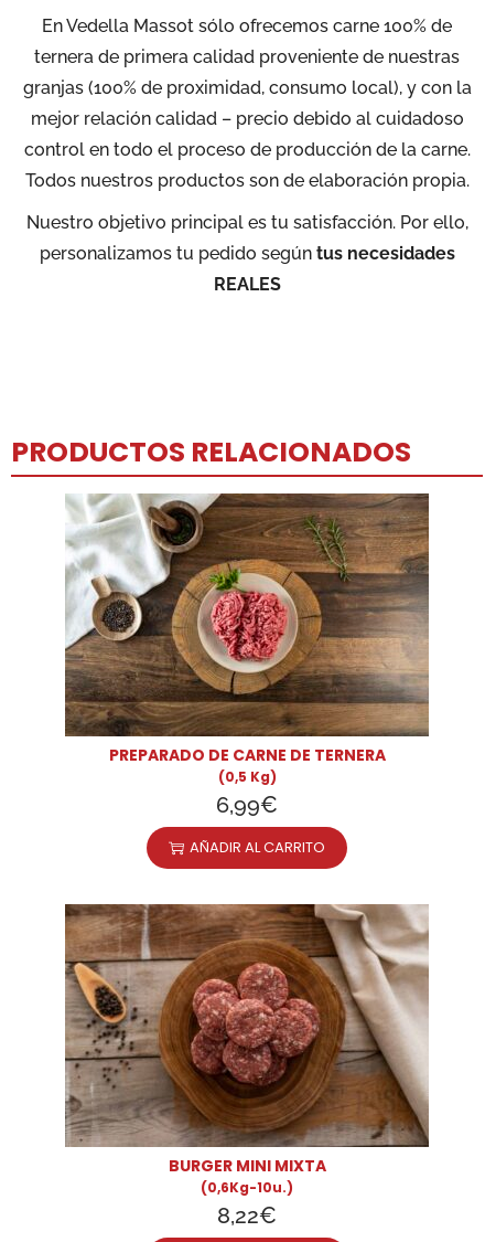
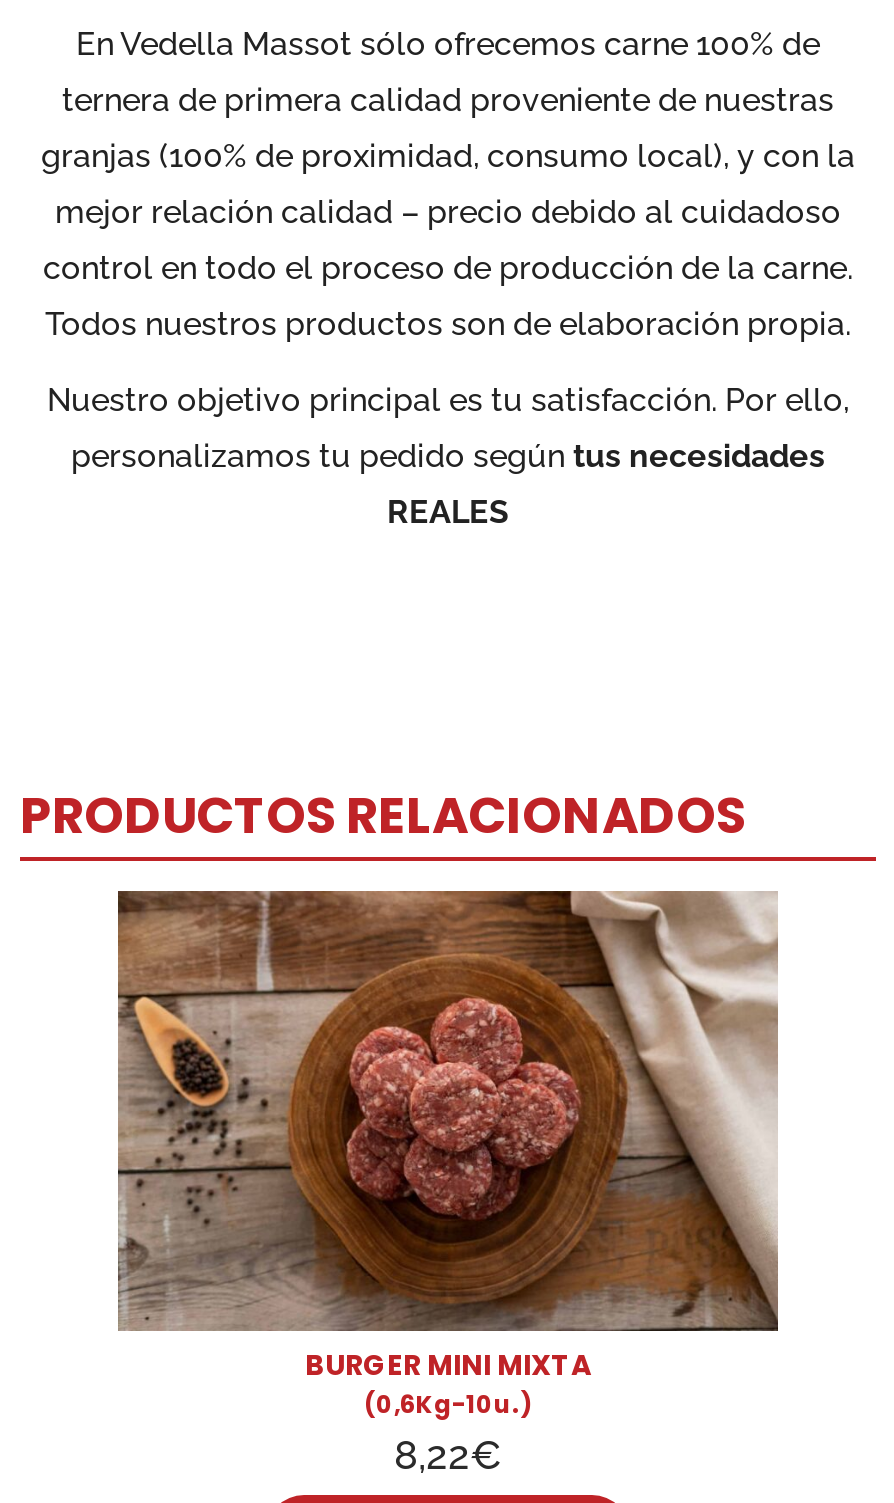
- [image]
- PREPARADO DE CARNE DE TERNERA
- (0,5 Kg)
- 6,99€
- AÑADIR AL CARRITO
